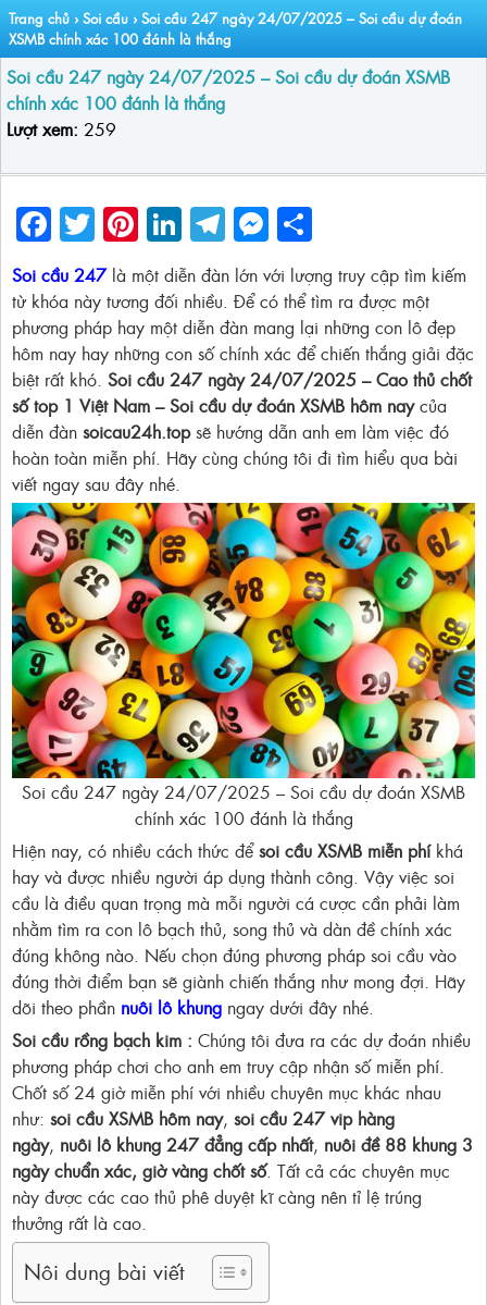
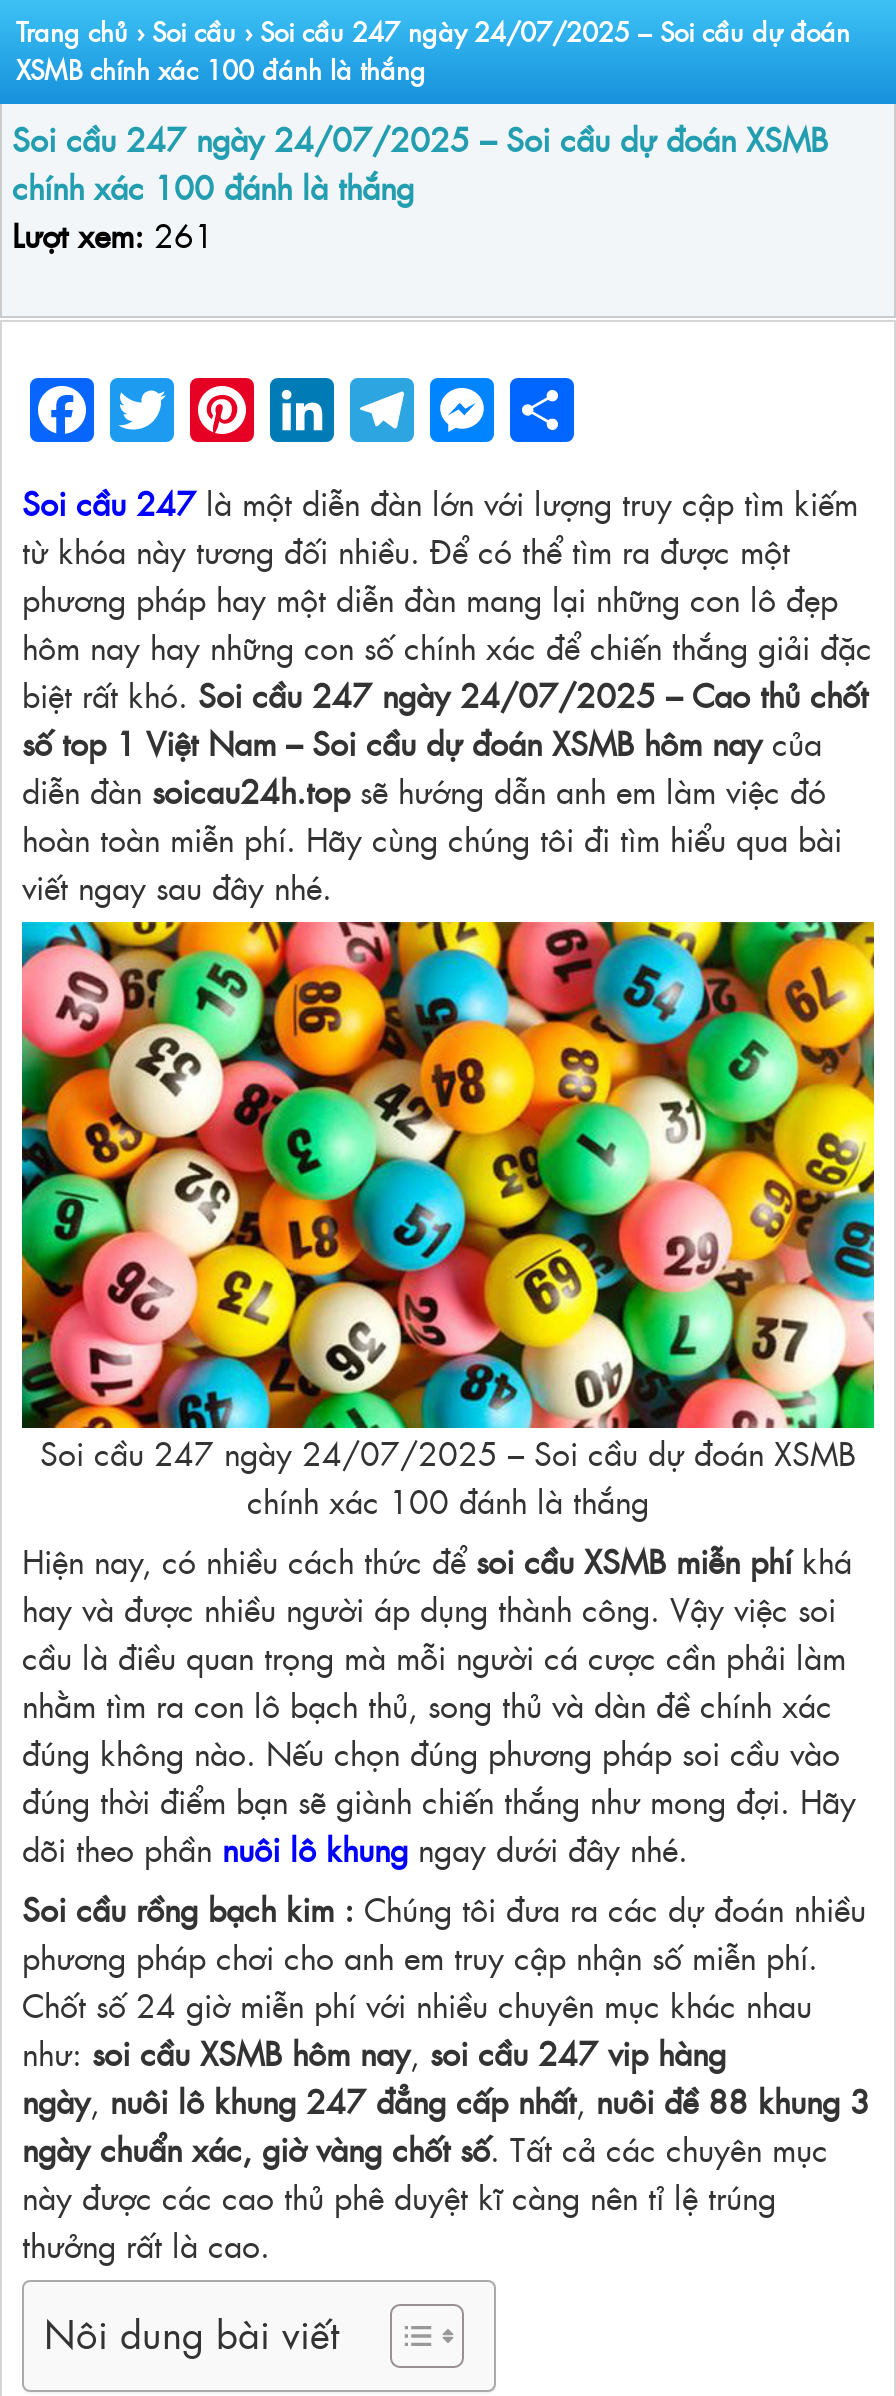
- Lượt xem: 259
+ Lượt xem: 261
